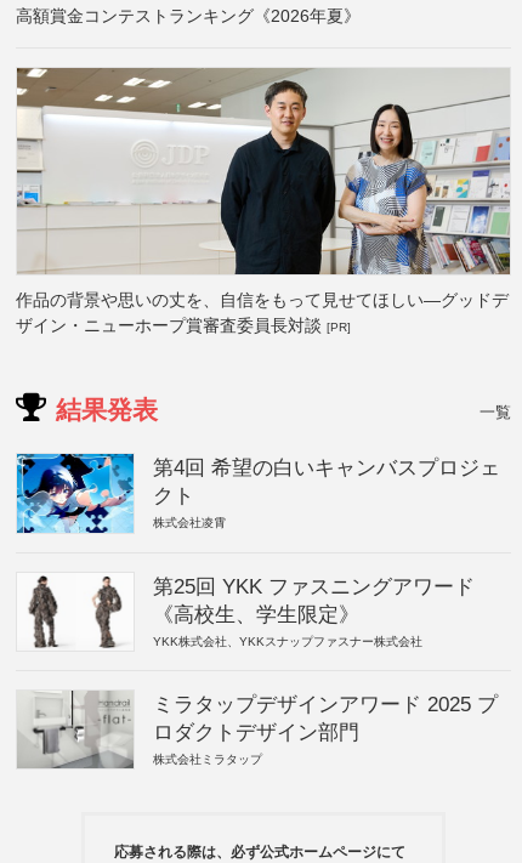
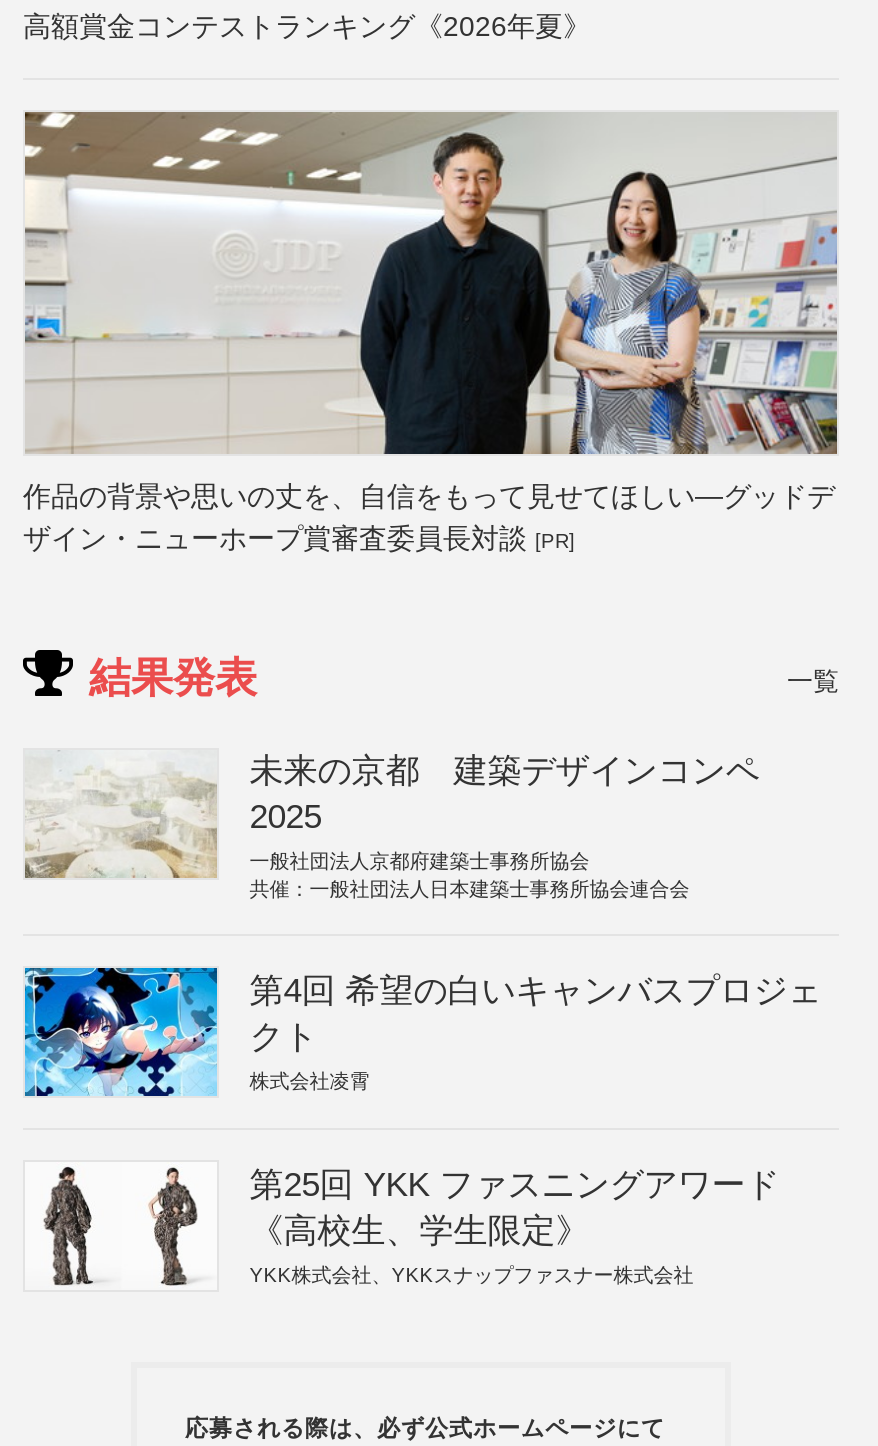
+ [image]
+ 未来の京都 建築デザインコンペ
+ 2025
+ 一般社団法人京都府建築士事務所協会
+ 共催：一般社団法人日本建築士事務所協会連合会

moved down: [image] | 第4回 希望の白いキャンバスプロジェ | クト | 株式会社凌霄 | 第25回 YKK ファスニングアワード | 《高校生、学生限定》 | YKK株式会社、YKKスナップファスナー株式会社

- [image]
- ミラタップデザインアワード 2025 プ
- ロダクトデザイン部門
- 株式会社ミラタップ
